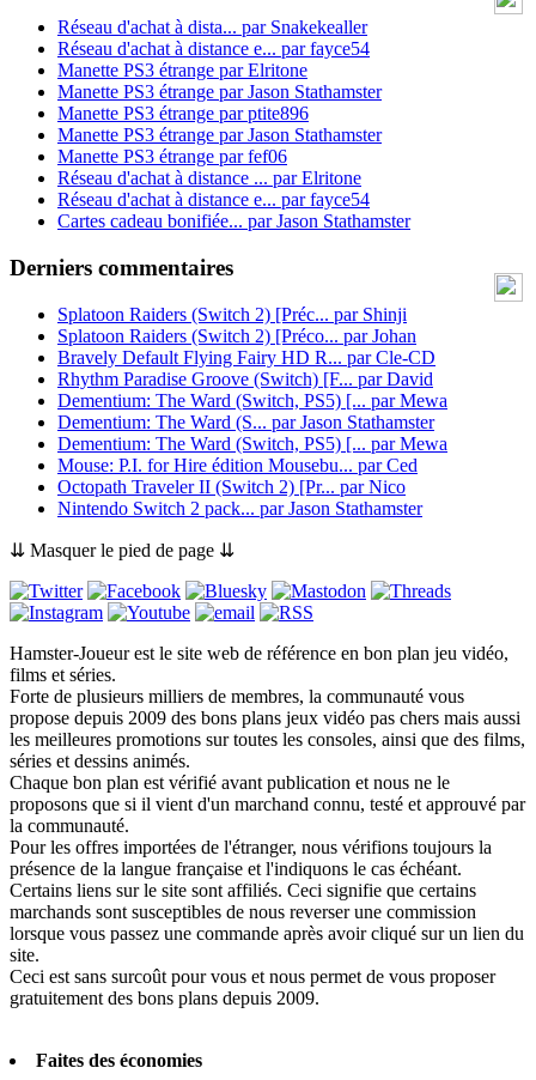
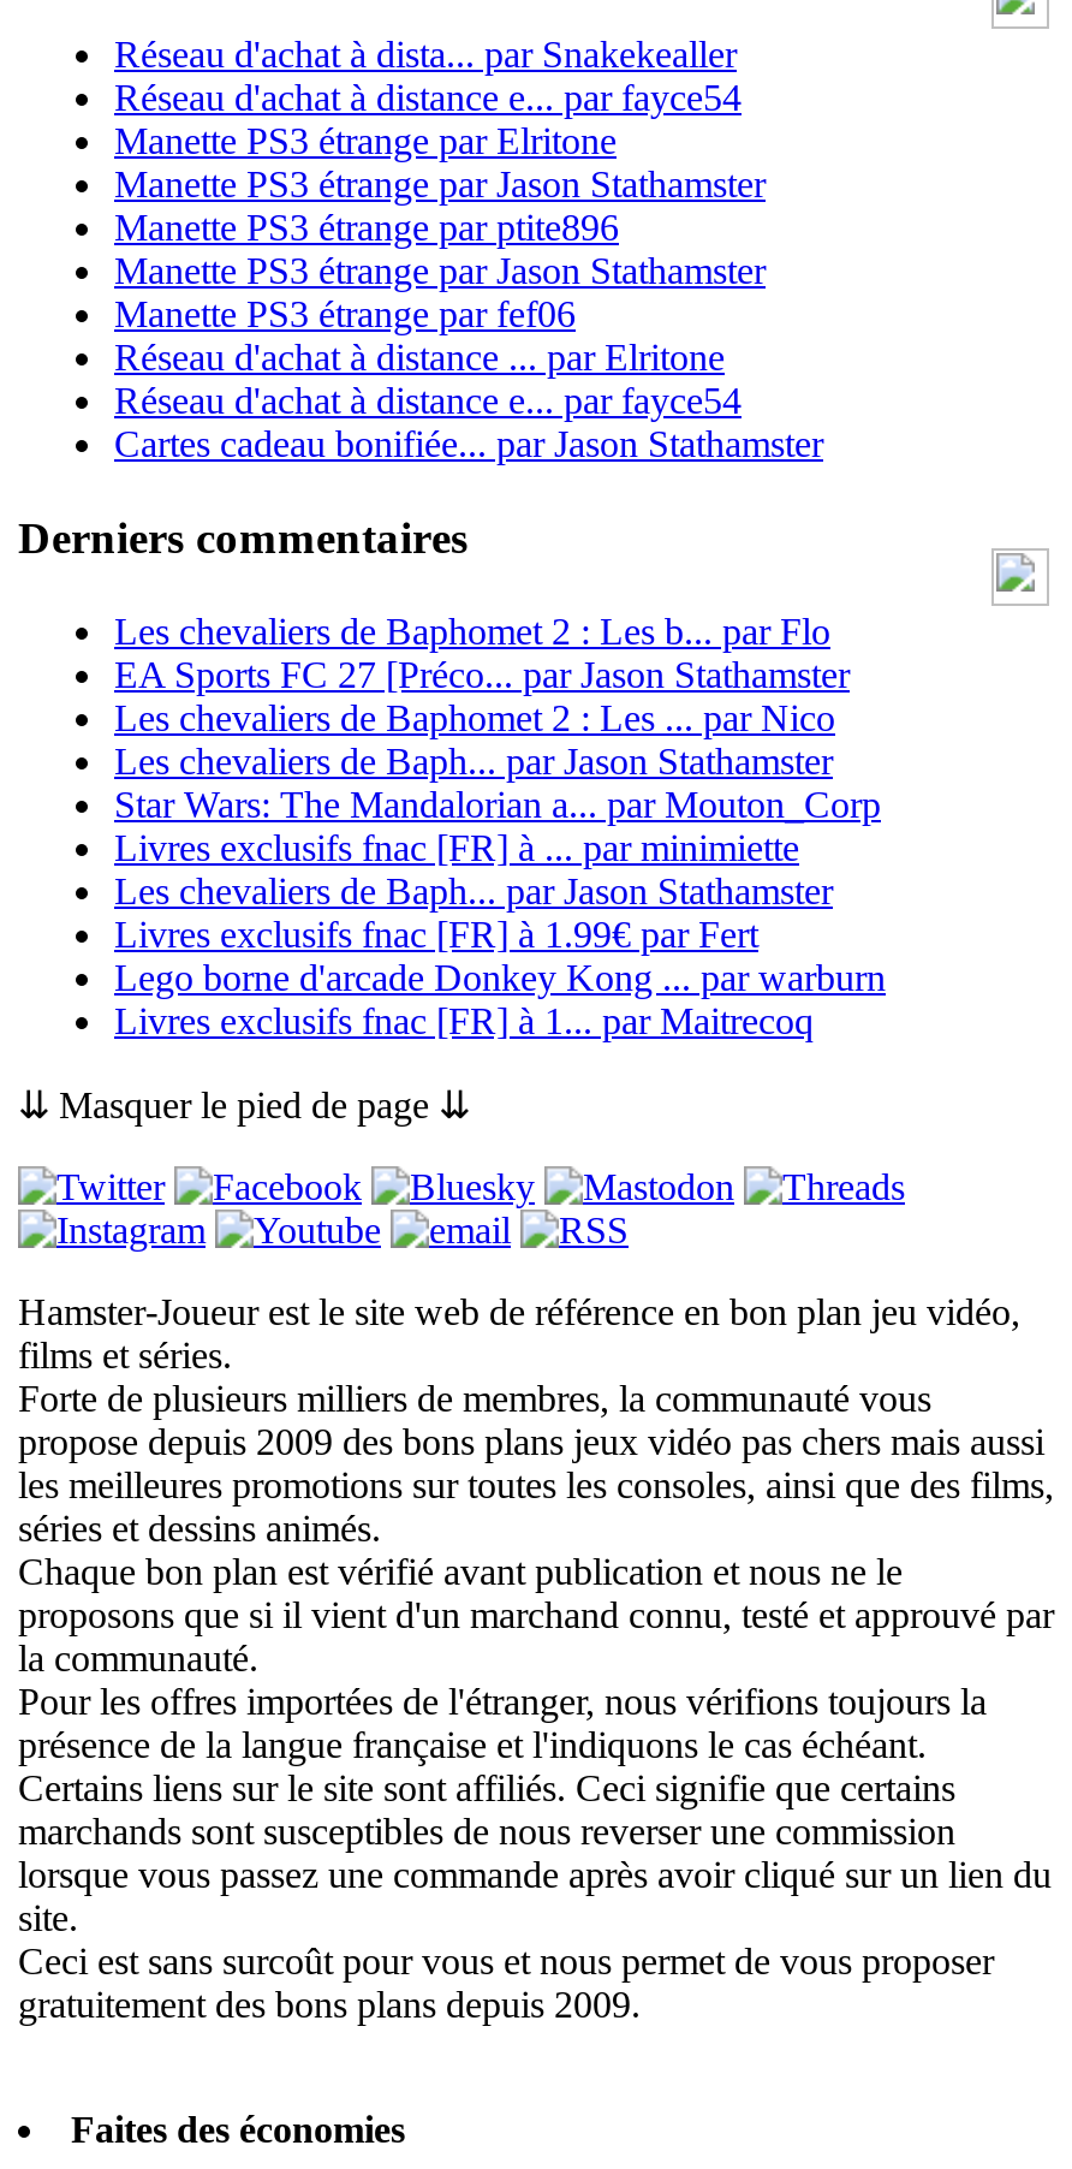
- Splatoon Raiders (Switch 2) [Préc... par Shinji
- Splatoon Raiders (Switch 2) [Préco... par Johan
- Bravely Default Flying Fairy HD R... par Cle-CD
- Rhythm Paradise Groove (Switch) [F... par David
- Dementium: The Ward (Switch, PS5) [... par Mewa
- Dementium: The Ward (S... par Jason Stathamster
- Dementium: The Ward (Switch, PS5) [... par Mewa
- Mouse: P.I. for Hire édition Mousebu... par Ced
- Octopath Traveler II (Switch 2) [Pr... par Nico
- Nintendo Switch 2 pack... par Jason Stathamster
+ Les chevaliers de Baphomet 2 : Les b... par Flo
+ EA Sports FC 27 [Préco... par Jason Stathamster
+ Les chevaliers de Baphomet 2 : Les ... par Nico
+ Les chevaliers de Baph... par Jason Stathamster
+ Star Wars: The Mandalorian a... par Mouton_Corp
+ Livres exclusifs fnac [FR] à ... par minimiette
+ Les chevaliers de Baph... par Jason Stathamster
+ Livres exclusifs fnac [FR] à 1.99€par Fert
+ Lego borne d'arcade Donkey Kong ... par warburn
+ Livres exclusifs fnac [FR] à 1... par Maitrecoq
